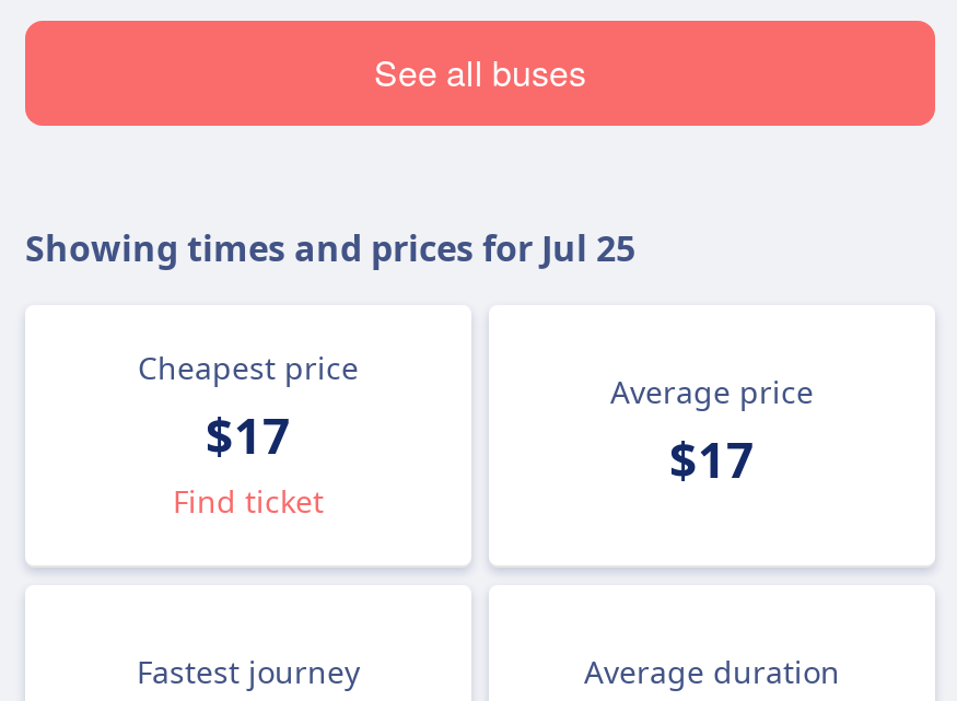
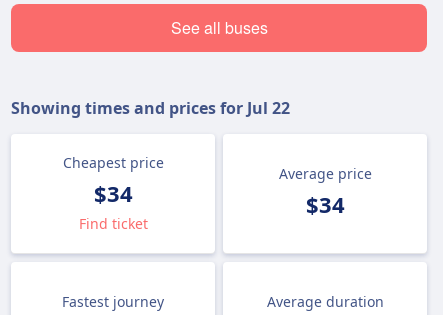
- Showing times and prices for Jul 25
+ Showing times and prices for Jul 22

- $17
+ $34

- $17
+ $34
